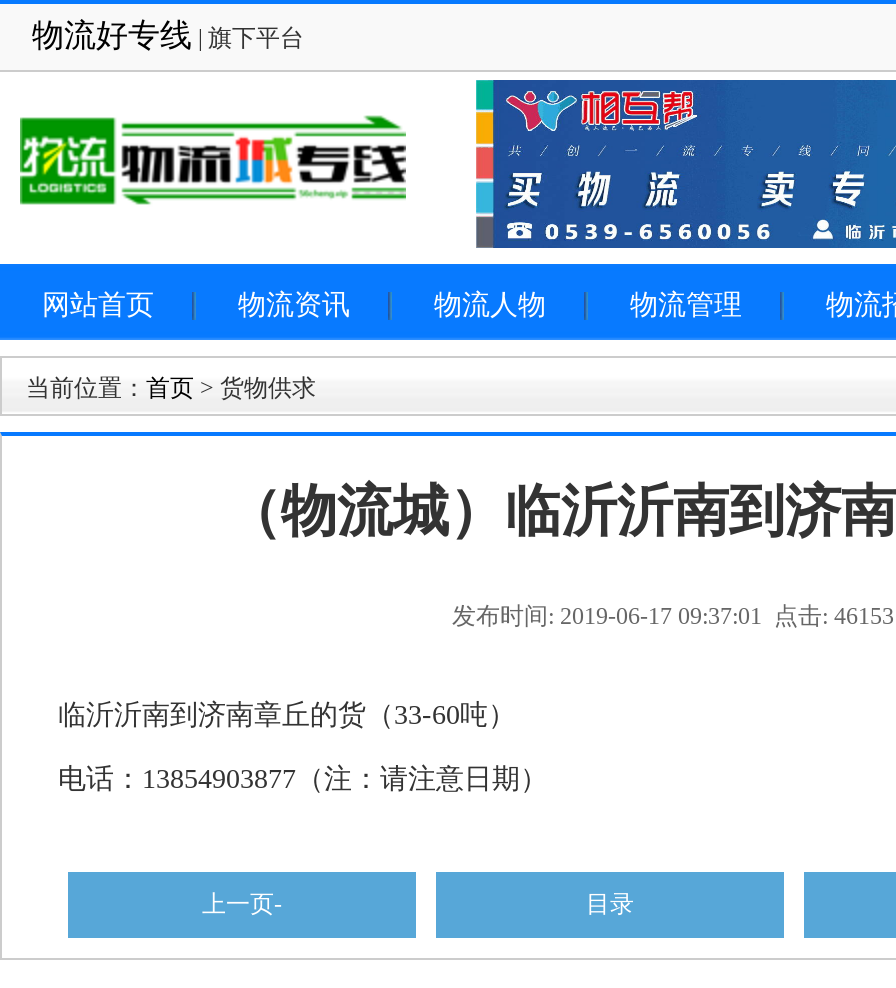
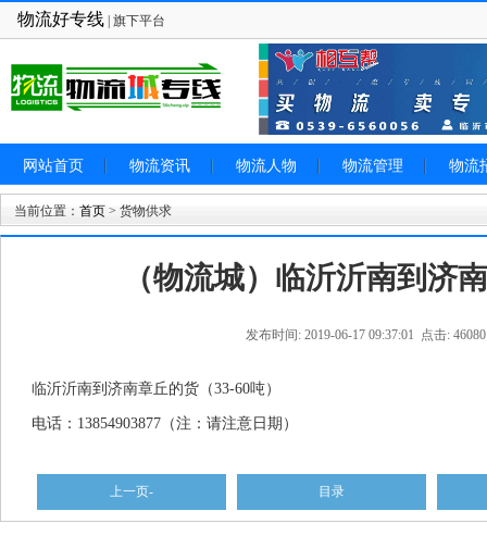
- 发布时间: 2019-06-17 09:37:01 点击: 46153
+ 发布时间: 2019-06-17 09:37:01 点击: 46080
